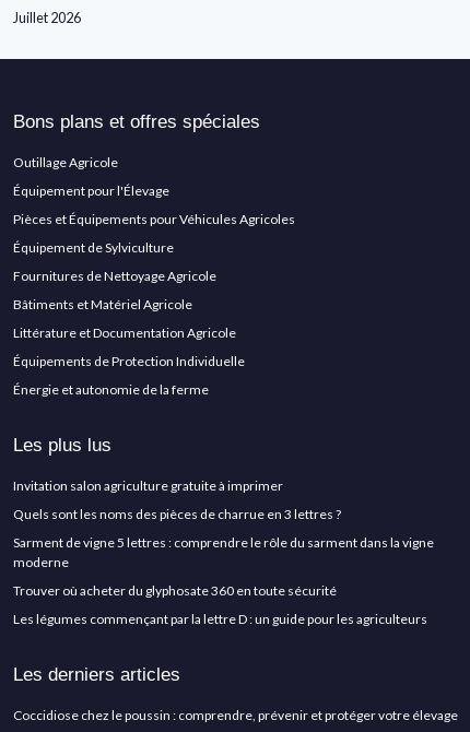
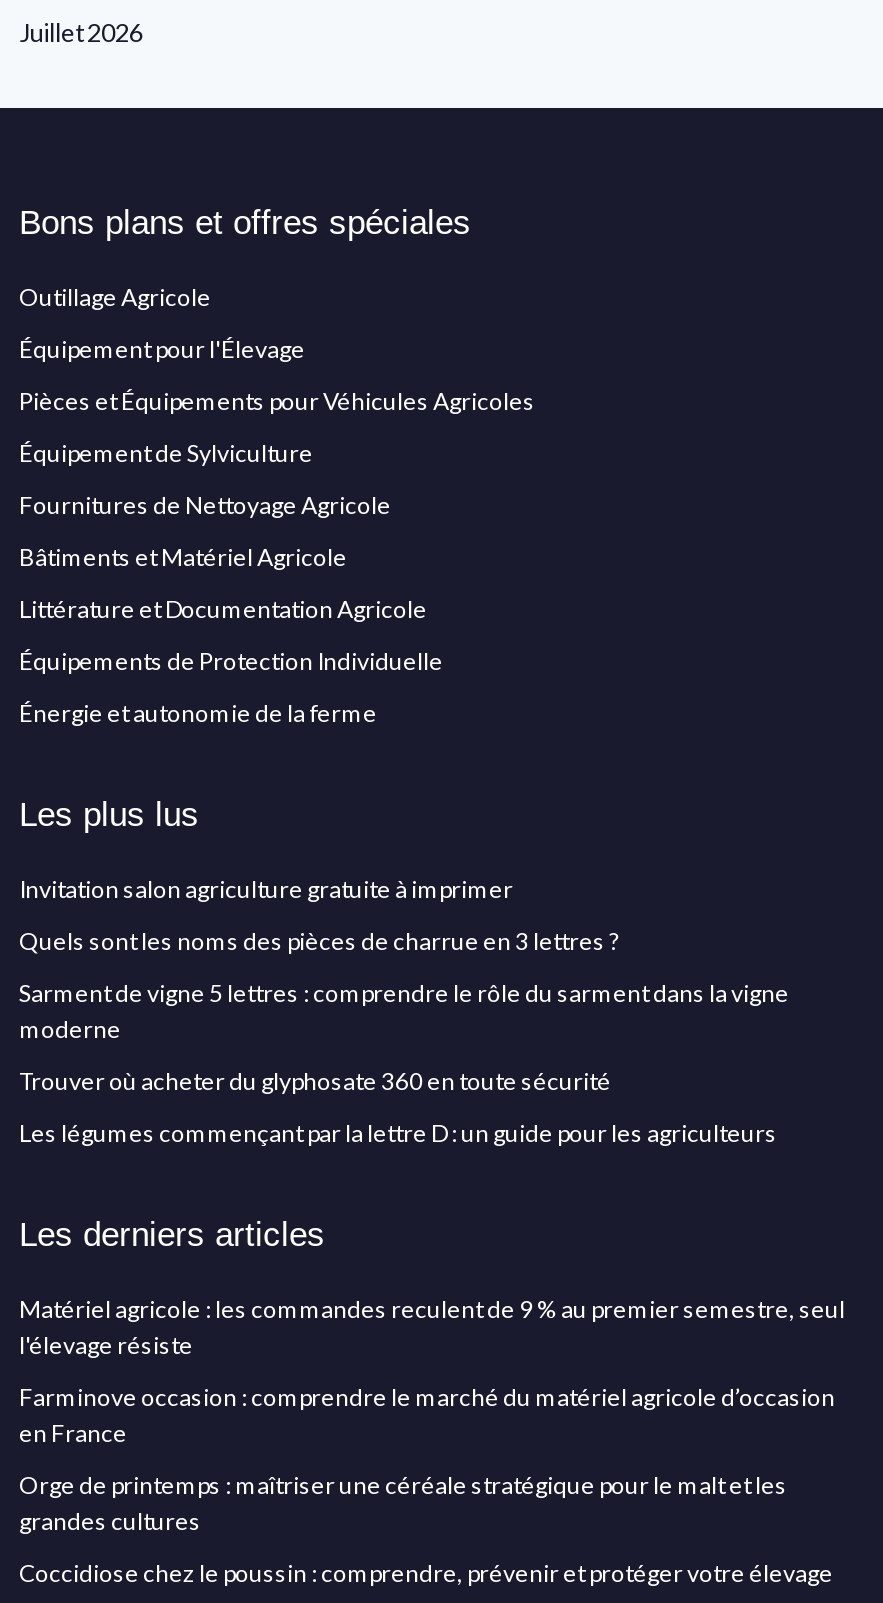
+ Matériel agricole : les commandes reculent de 9 % au premier semestre, seul
+ l'élevage résiste
+ Farminove occasion : comprendre le marché du matériel agricole d’occasion
+ en France
+ Orge de printemps : maîtriser une céréale stratégique pour le malt et les
+ grandes cultures
